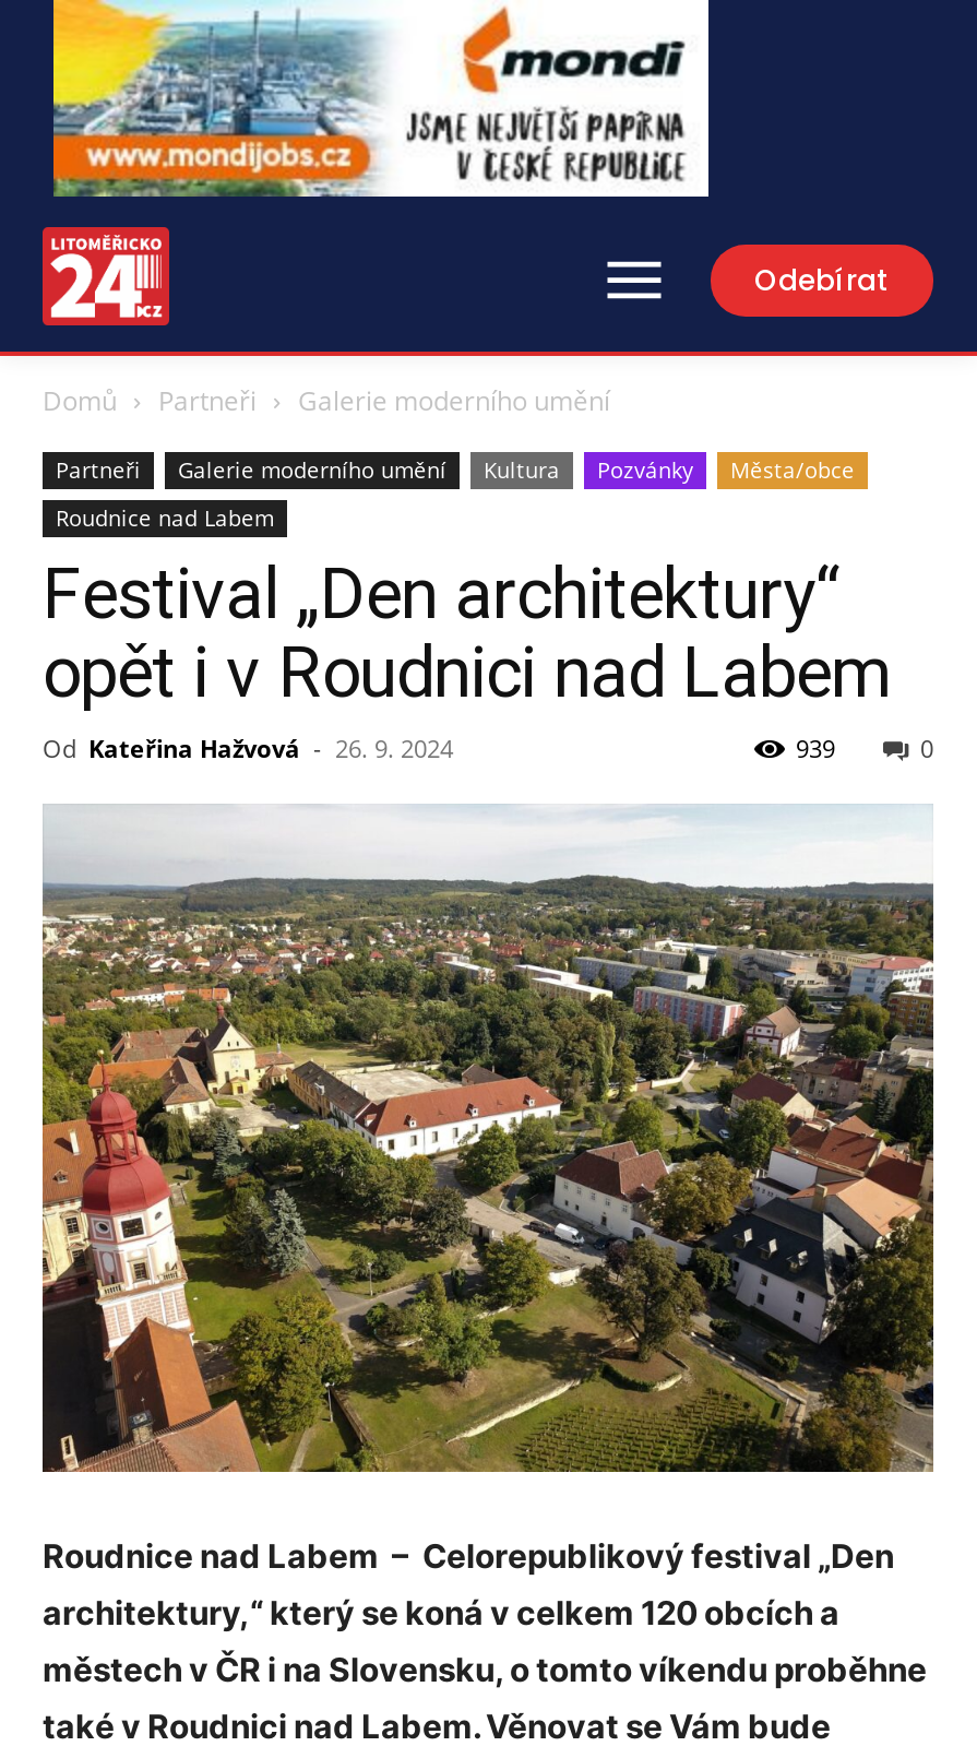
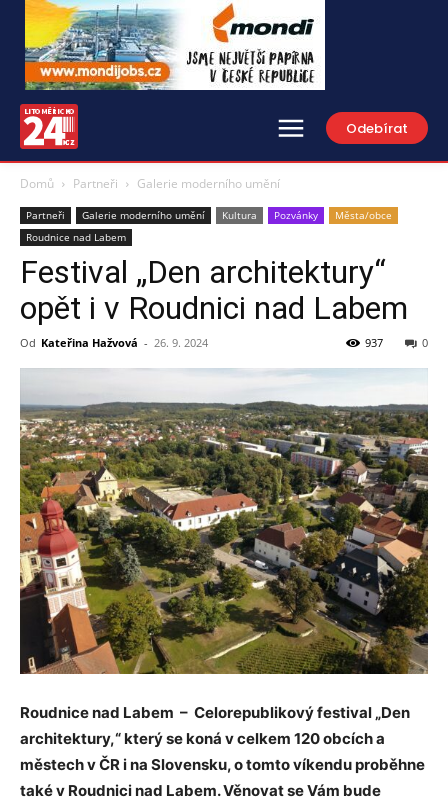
- 939
+ 937
